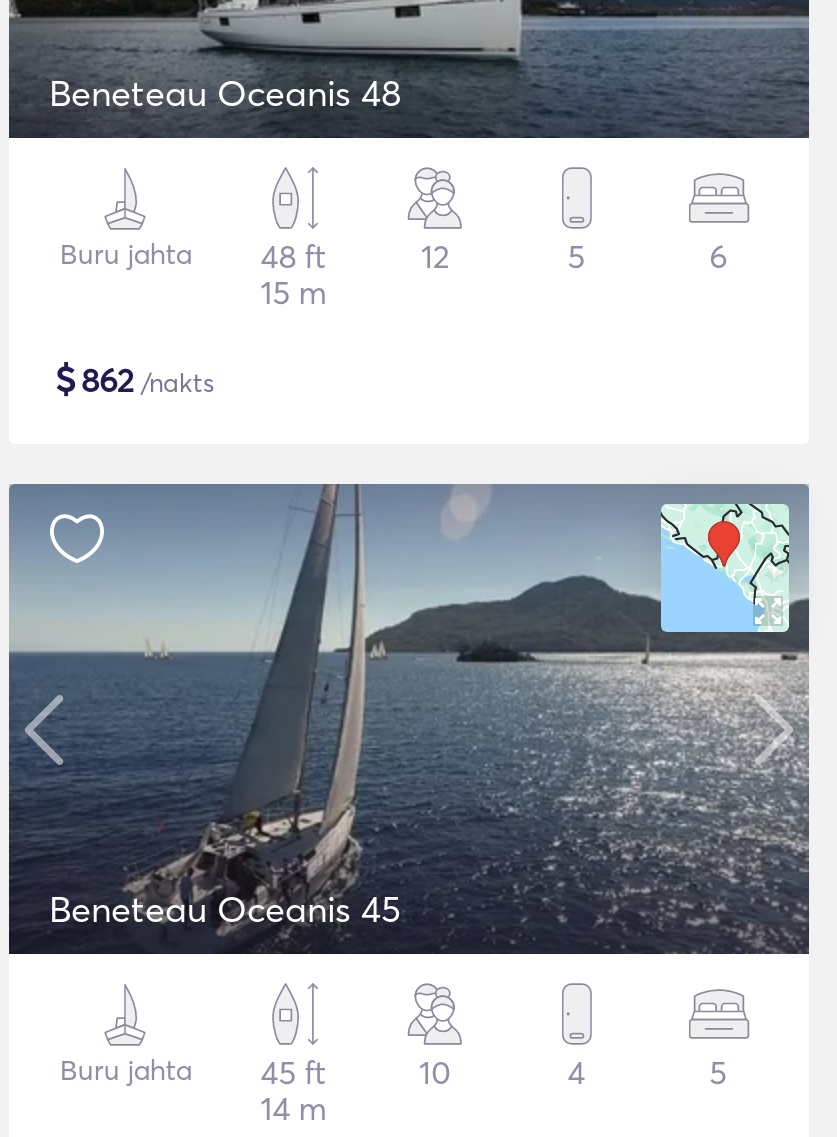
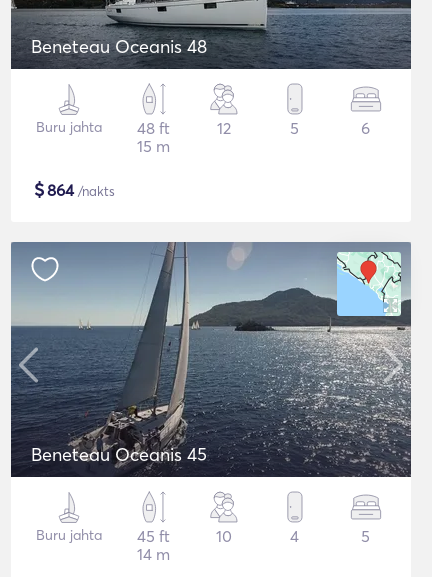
- $862 /nakts
+ $864 /nakts
